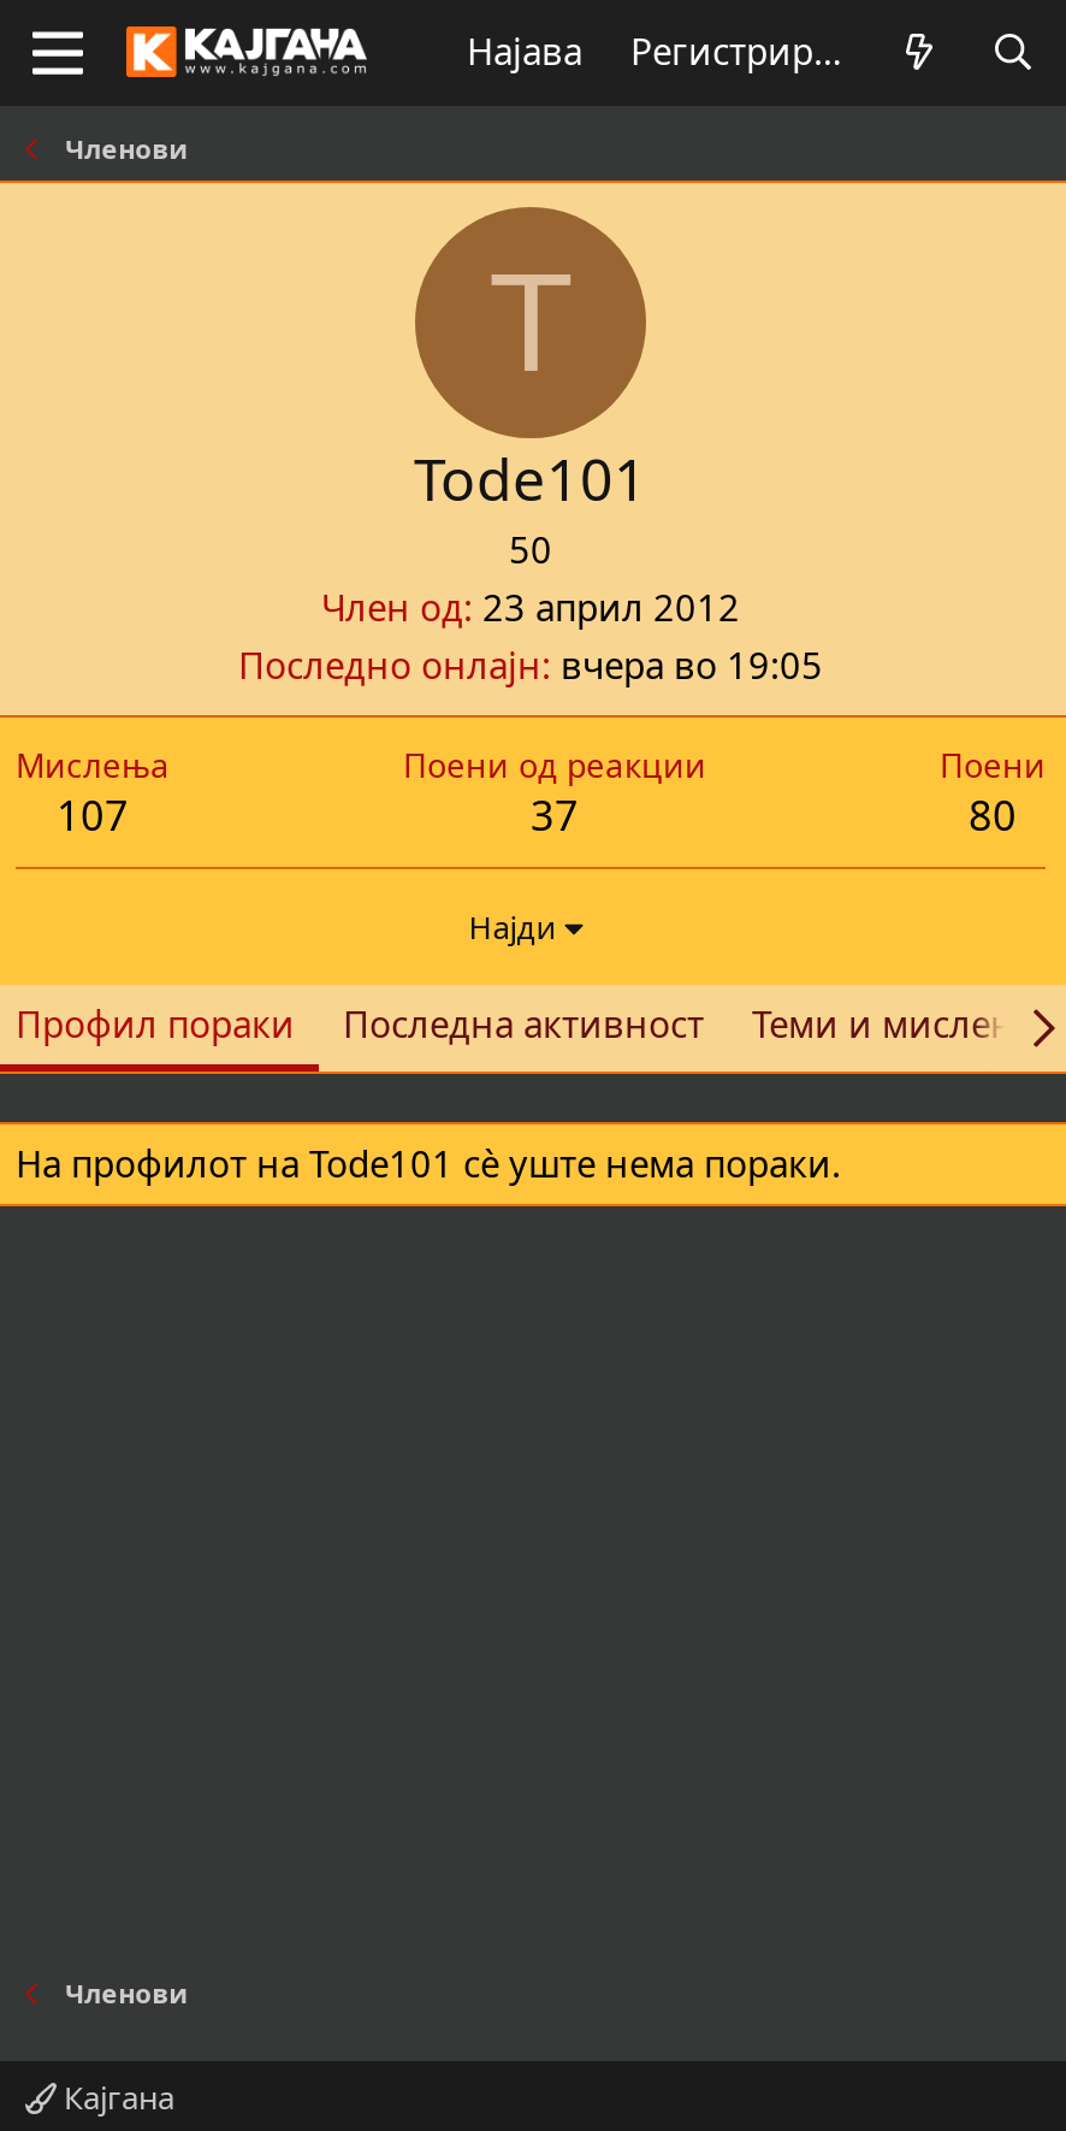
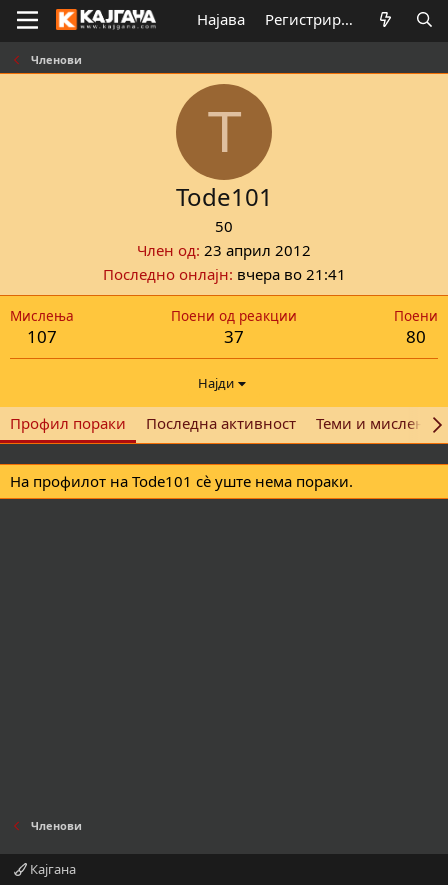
- Последно онлајн вчера во 19:05
+ Последно онлајн вчера во 21:41
